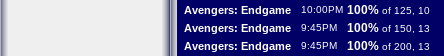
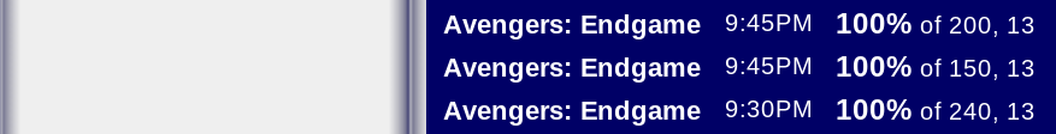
- 10:00PM 100% of 125, 10
+ 9:45PM
+ 100% of 200, 13

- 9:45PM
- 100% of 200, 13
+ 9:30PM
+ 100% of 240, 13
